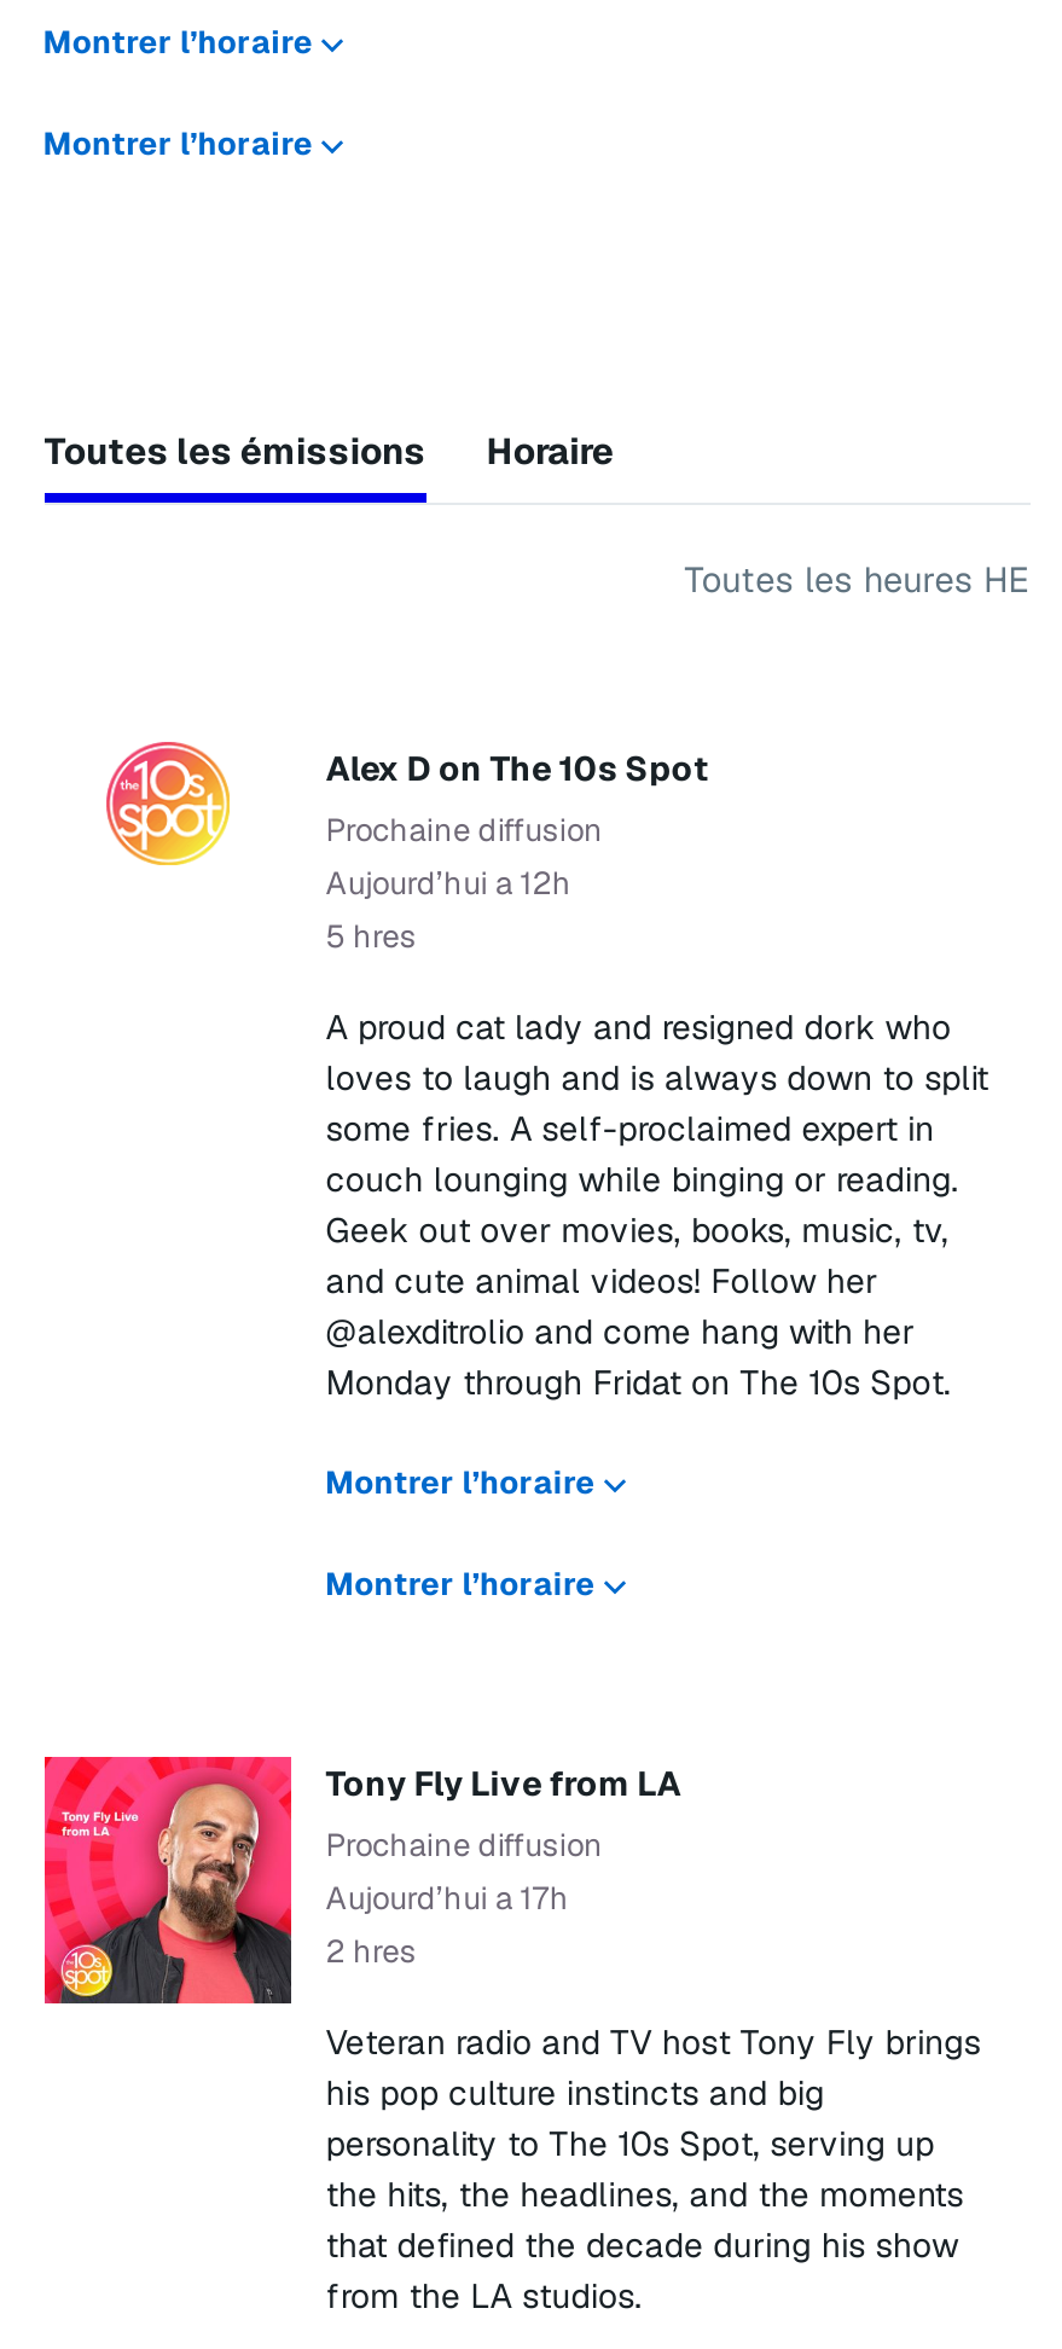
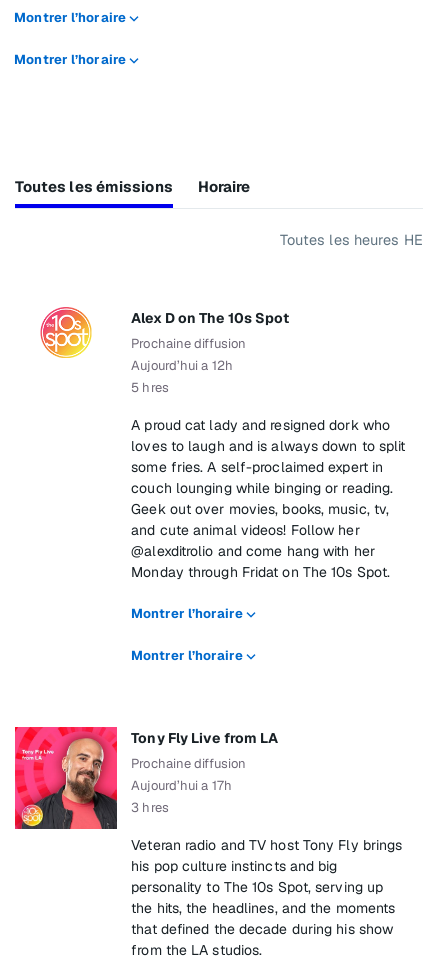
- 2 hres
+ 3 hres
